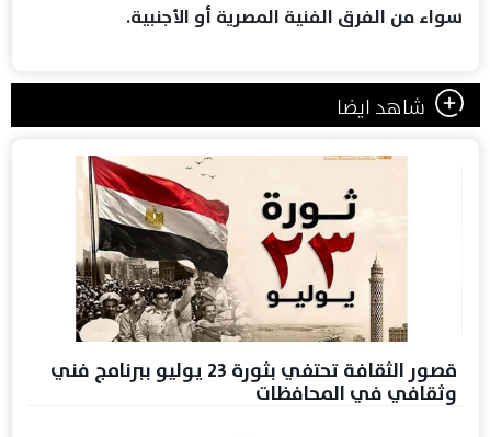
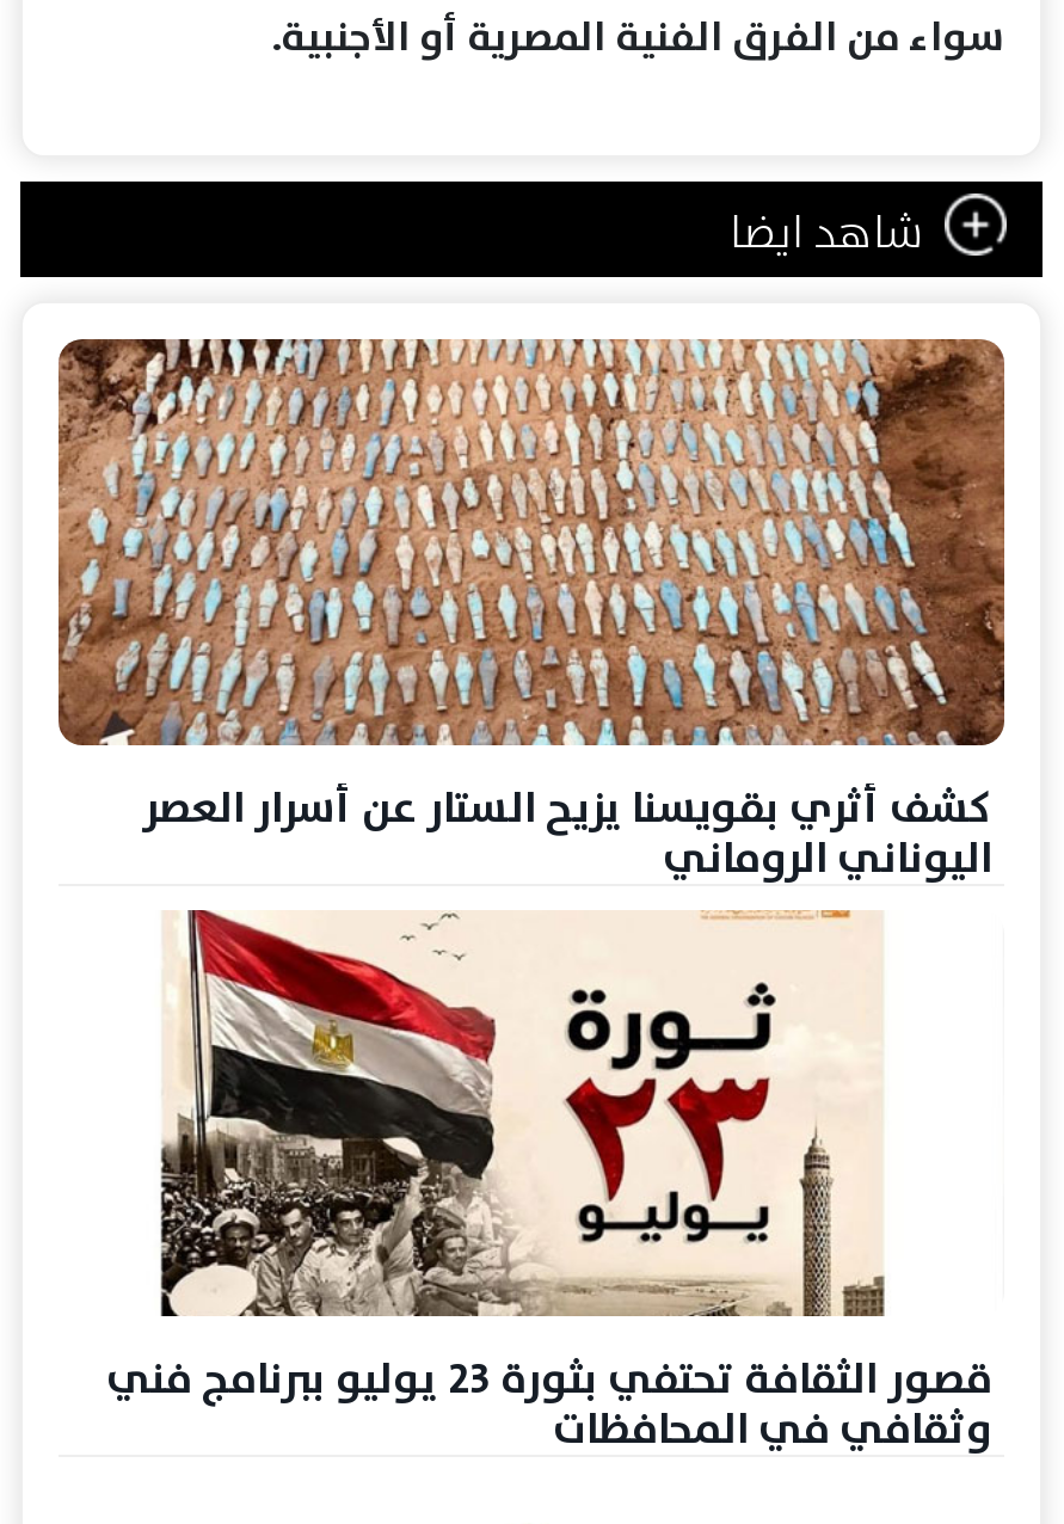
+ [image]
+ كشف أثري بقويسنا يزيح الستار عن أسرار العصر
+ اليوناني الروماني
